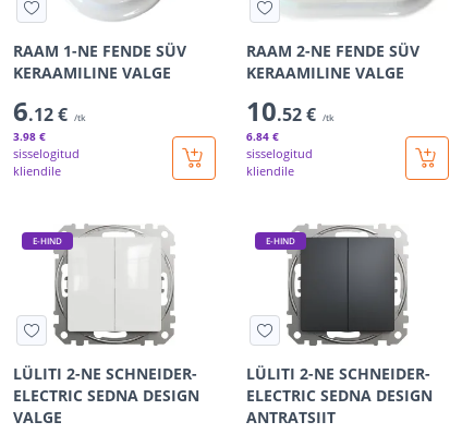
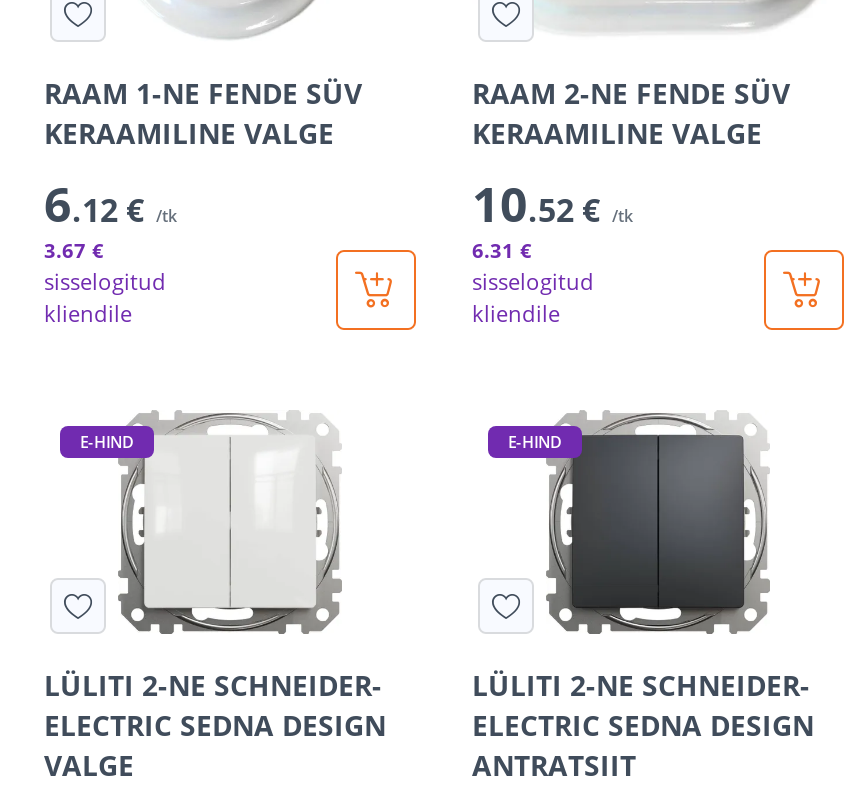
- 3.98 €
+ 3.67 €

- 6.84 €
+ 6.31 €
